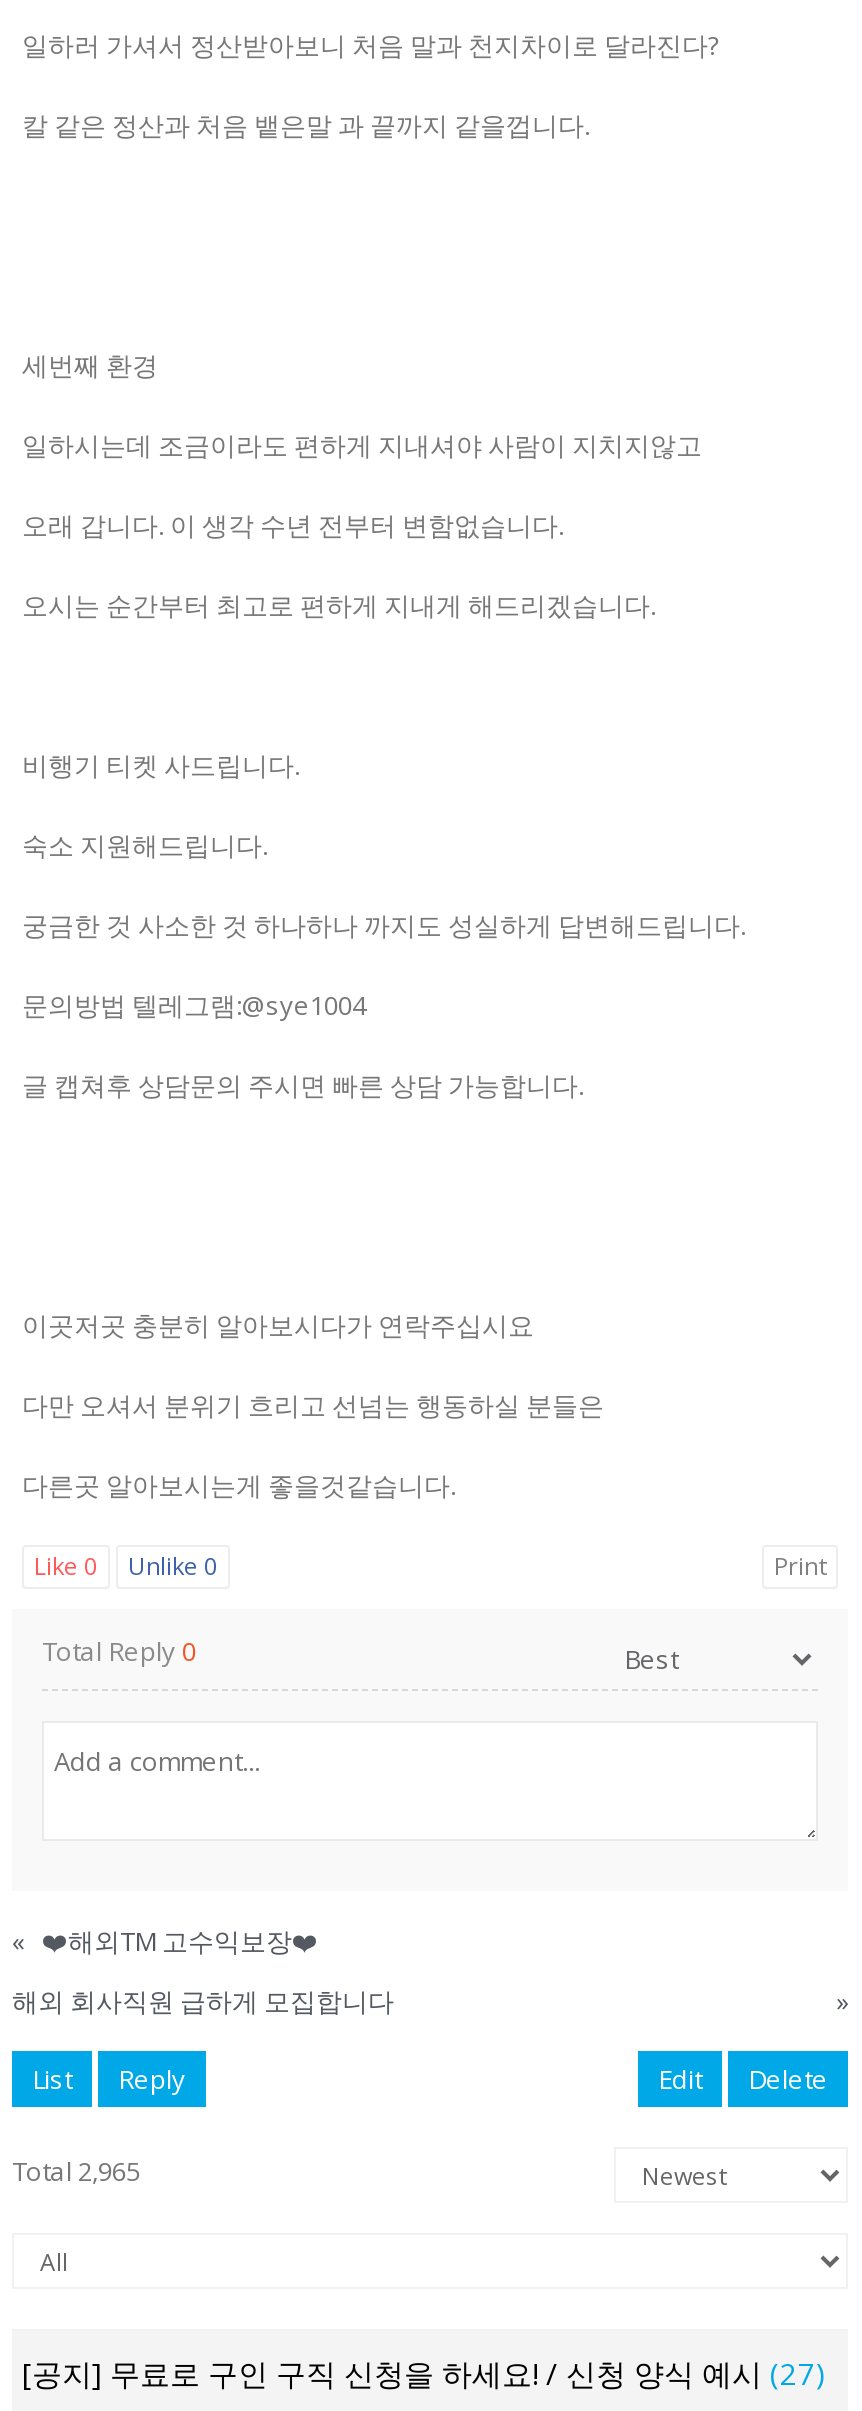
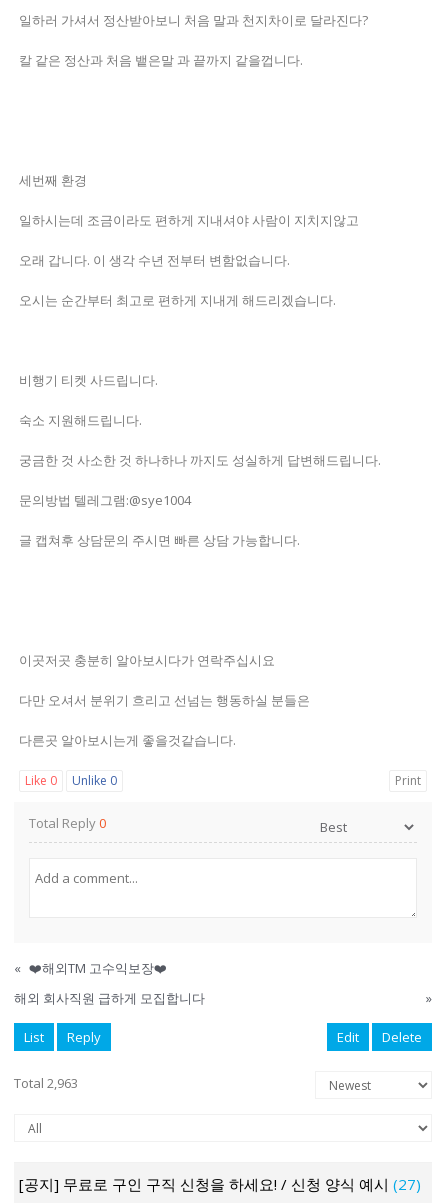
- Total 2,965
+ Total 2,963
